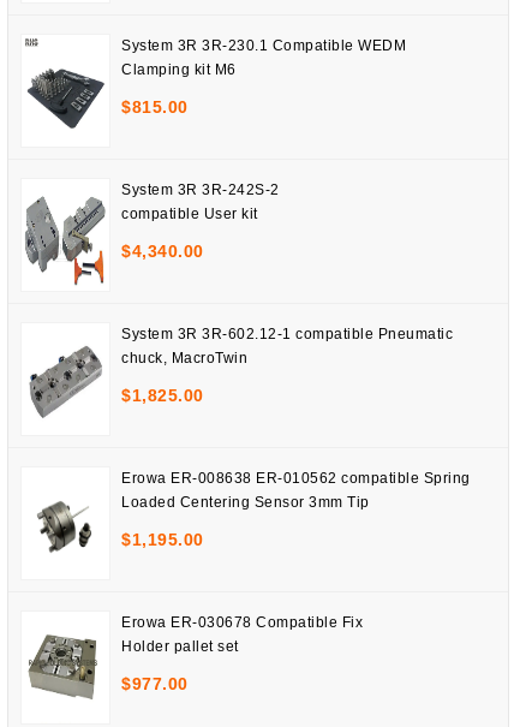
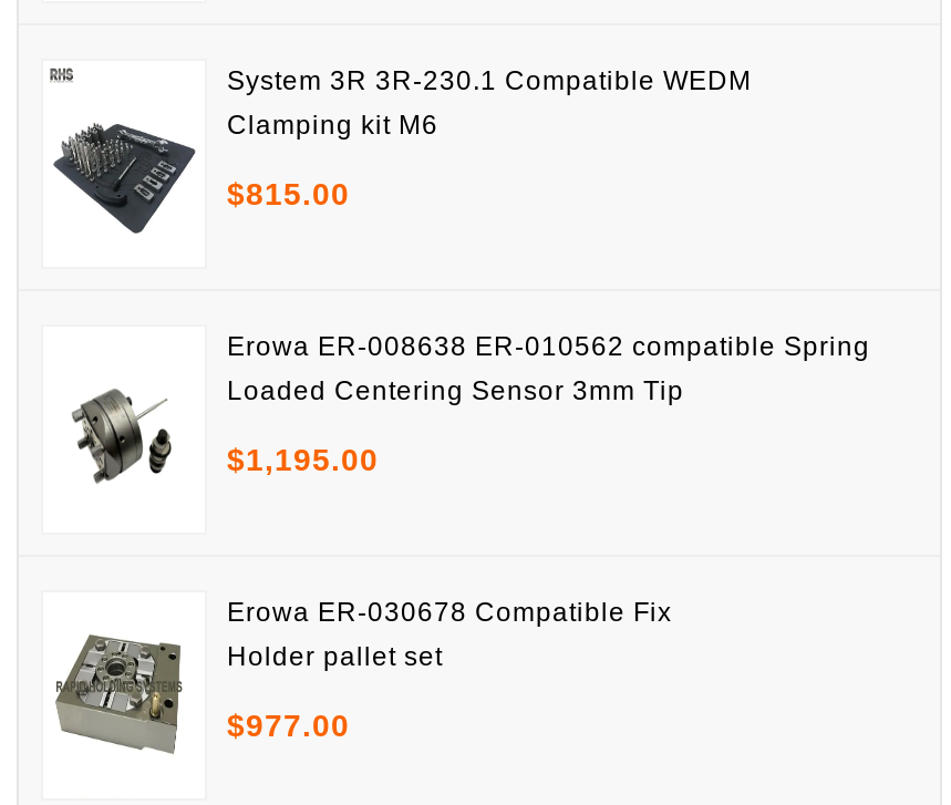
- [image]
- System 3R 3R-242S-2
- compatible User kit
- $4,340.00

- [image]
- System 3R 3R-602.12-1 compatible Pneumatic
- chuck, MacroTwin
- $1,825.00
